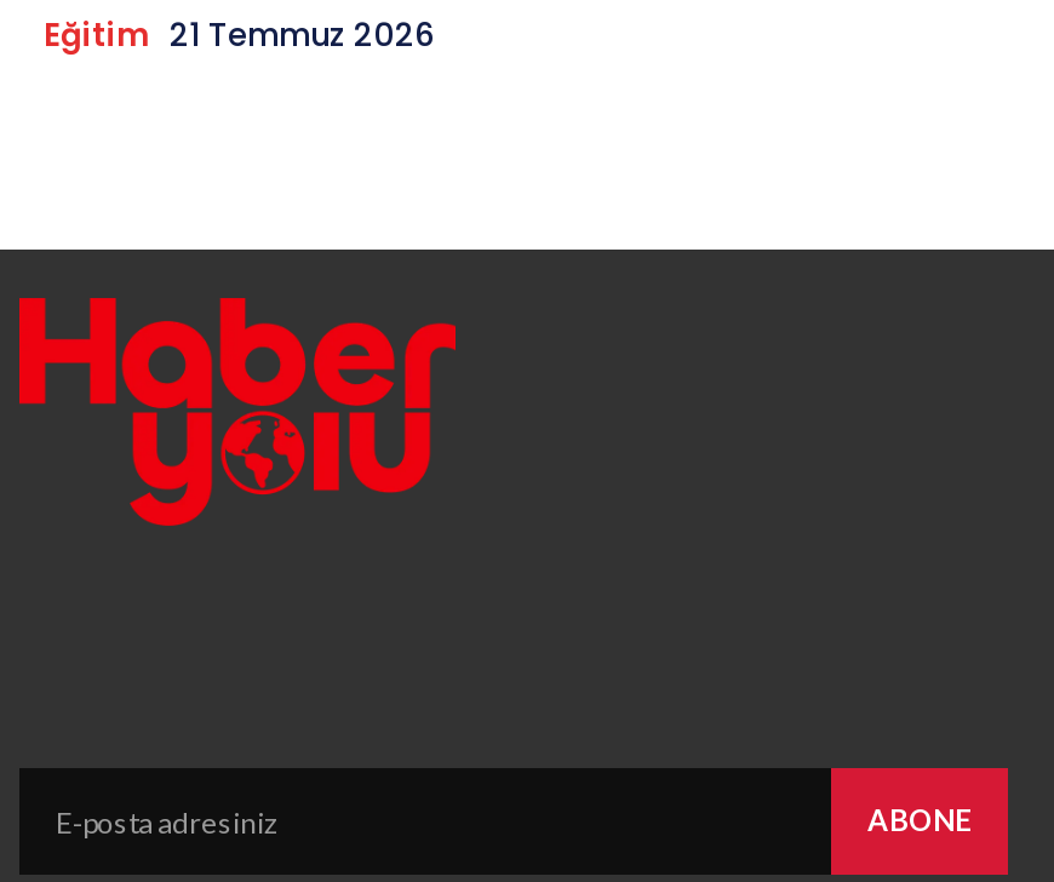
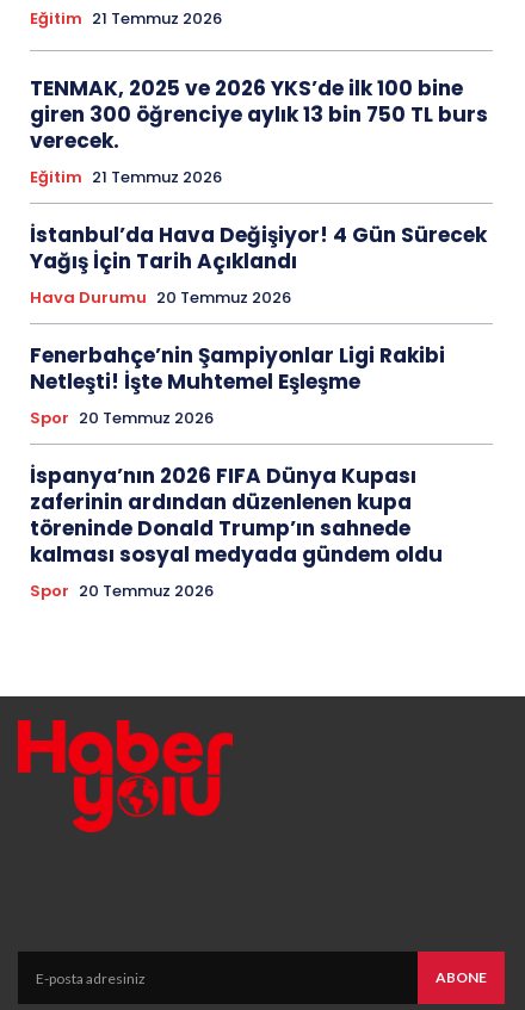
+ TENMAK, 2025 ve 2026 YKS’de ilk 100 bine
+ giren 300 öğrenciye aylık 13 bin 750 TL burs
+ verecek.
+ Eğitim 21 Temmuz 2026
+ İstanbul’da Hava Değişiyor! 4 Gün Sürecek
+ Yağış İçin Tarih Açıklandı
+ Hava Durumu 20 Temmuz 2026
+ Fenerbahçe’nin Şampiyonlar Ligi Rakibi
+ Netleşti! İşte Muhtemel Eşleşme
+ Spor 20 Temmuz 2026
+ İspanya’nın 2026 FIFA Dünya Kupası
+ zaferinin ardından düzenlenen kupa
+ töreninde Donald Trump’ın sahnede
+ kalması sosyal medyada gündem oldu
+ Spor 20 Temmuz 2026
